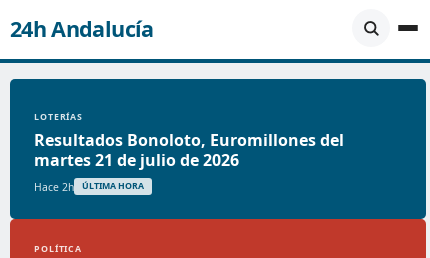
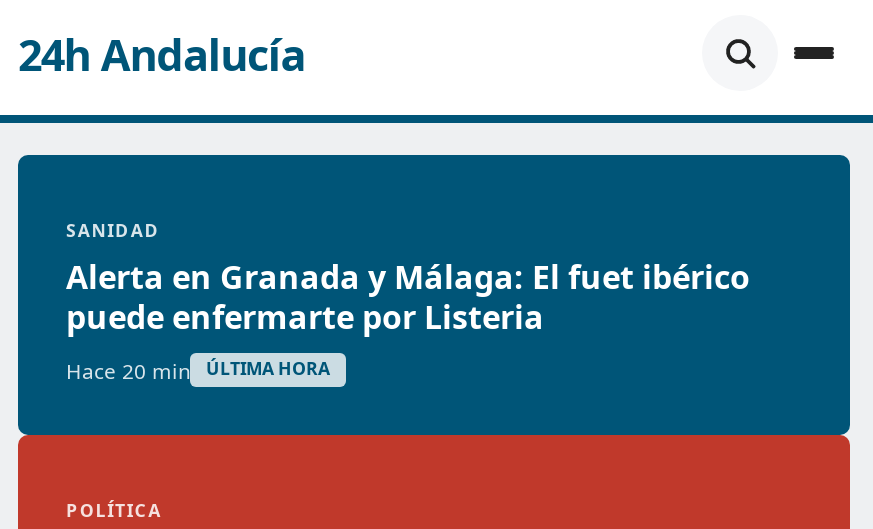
- LOTERÍAS
- Resultados Bonoloto, Euromillones del
- martes 21 de julio de 2026
- Hace 2h
+ SANIDAD
+ Alerta en Granada y Málaga: El fuet ibérico
+ puede enfermarte por Listeria
+ Hace 20 min
